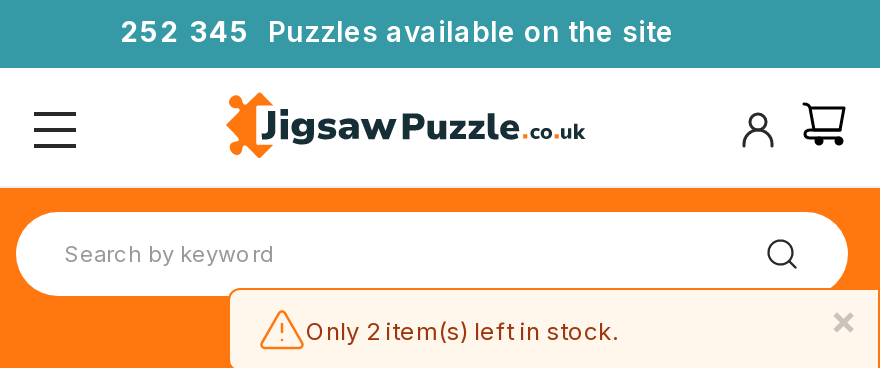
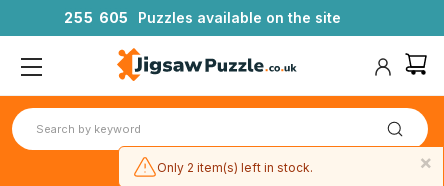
- 25 2 345 Puzzles available on the site
+ 25 5 605 Puzzles available on the site
